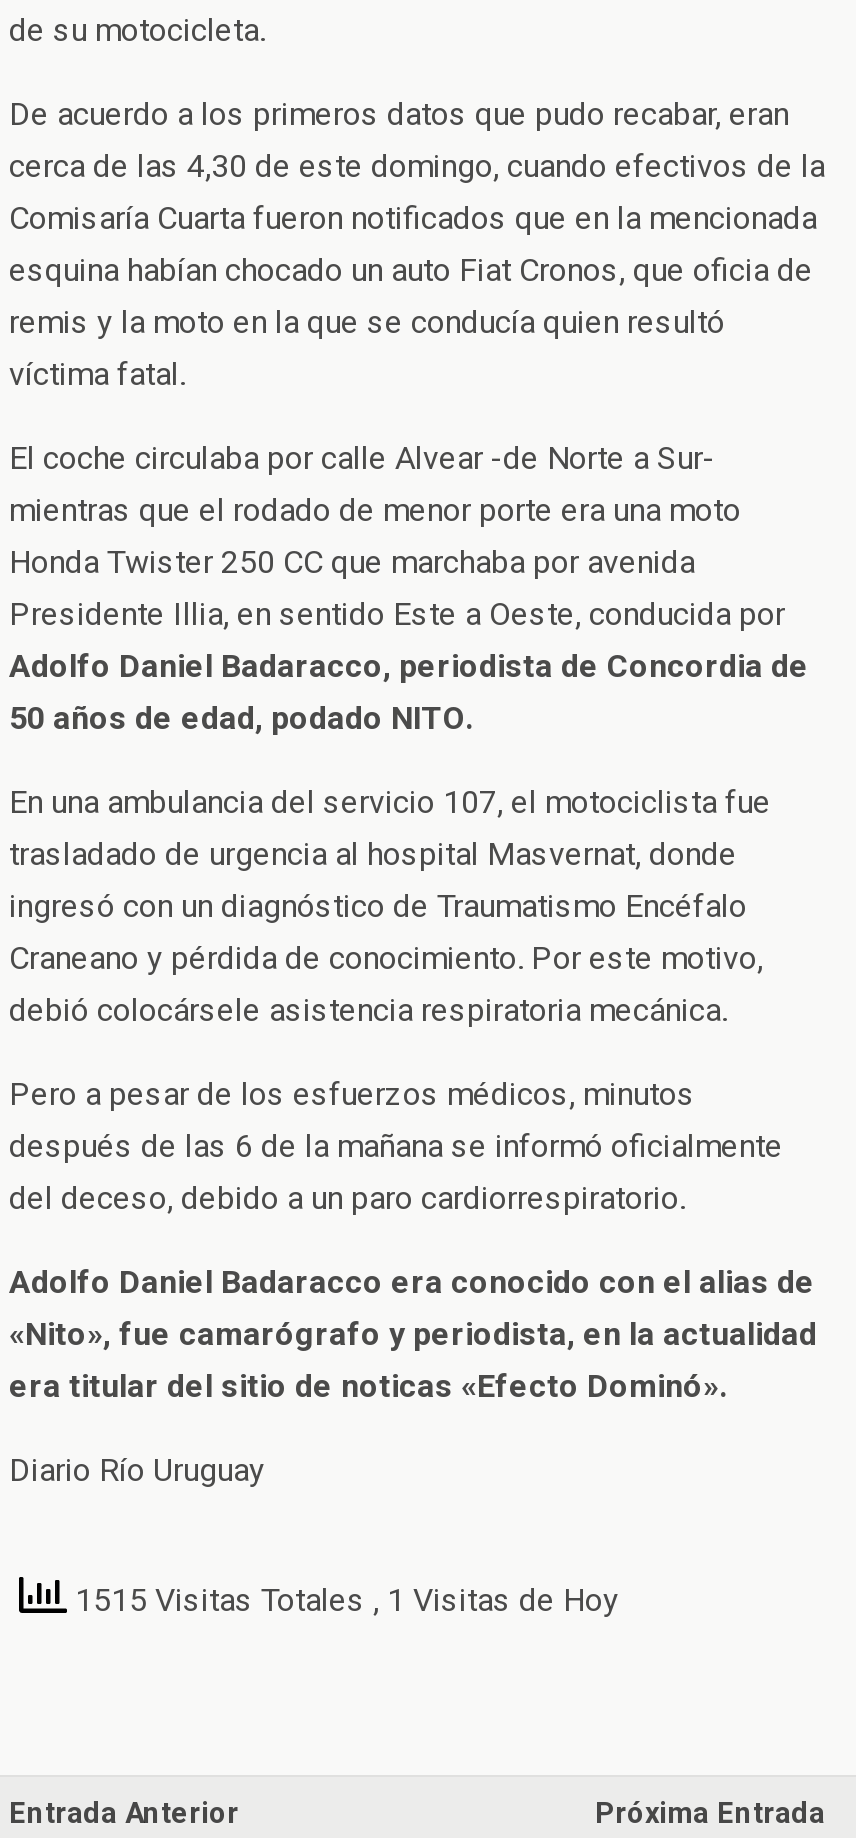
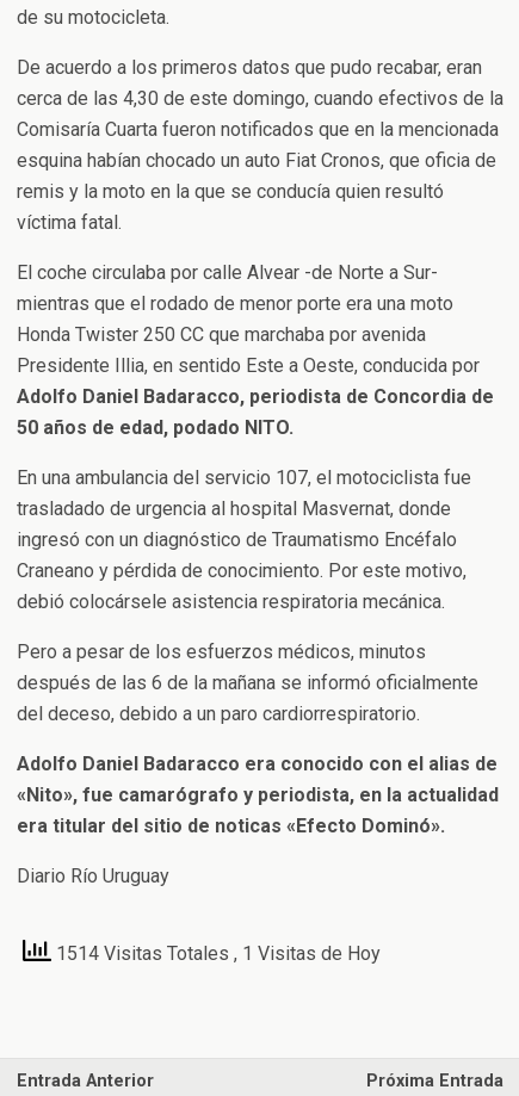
- 1515 Visitas Totales, 1 Visitas de Hoy
+ 1514 Visitas Totales, 1 Visitas de Hoy
